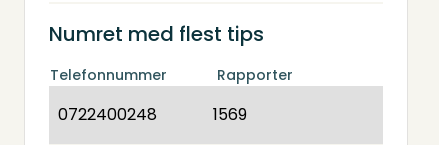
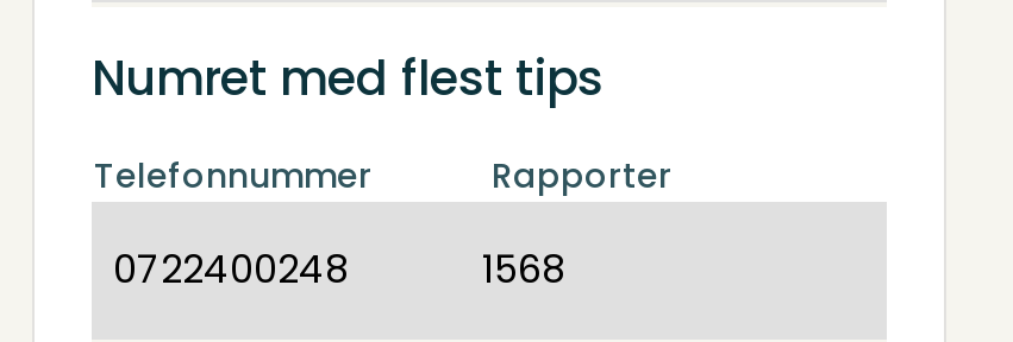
- 1569
+ 1568
